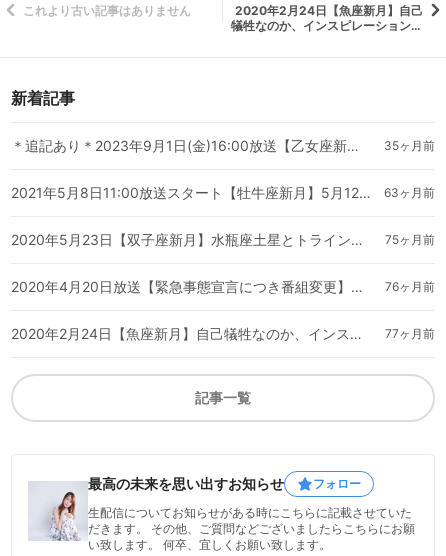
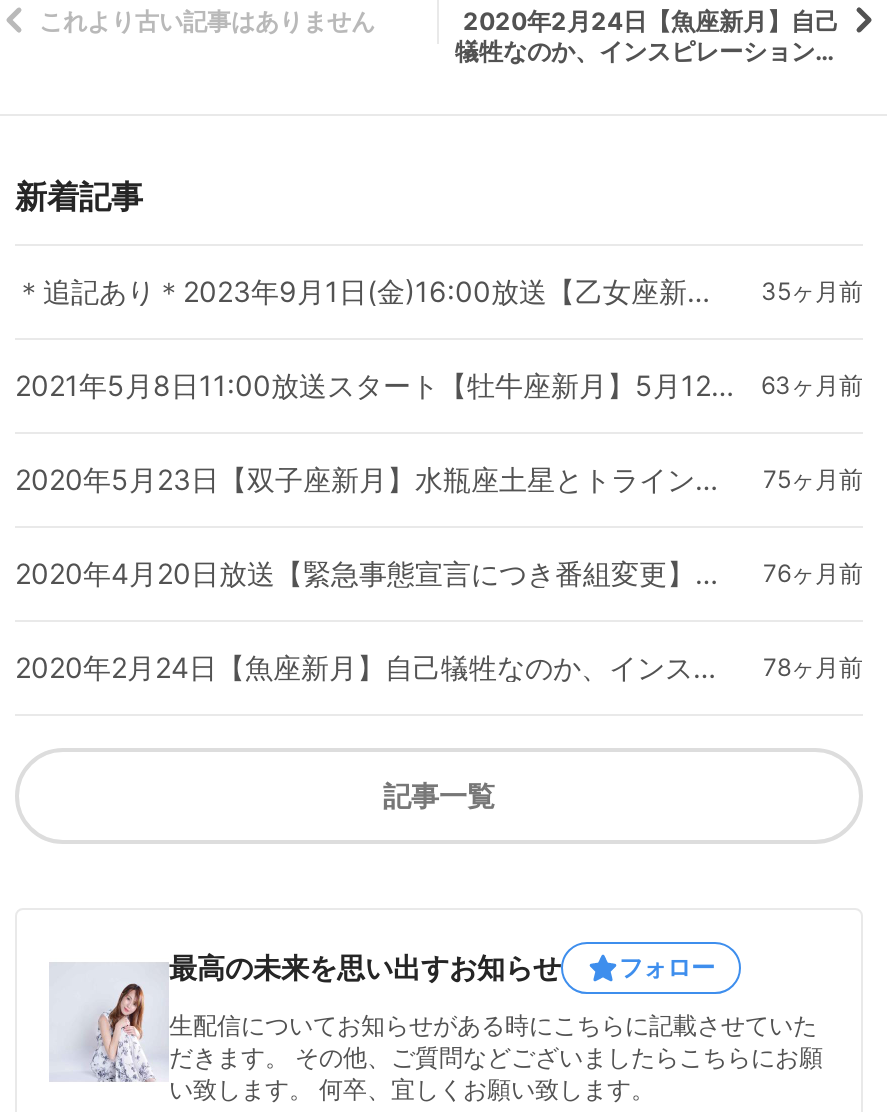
- 77ヶ月前
+ 78ヶ月前
